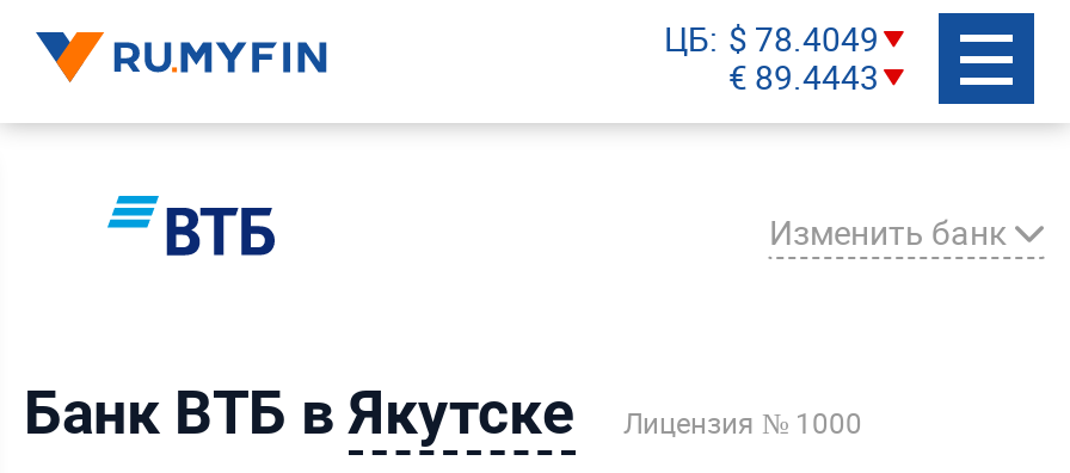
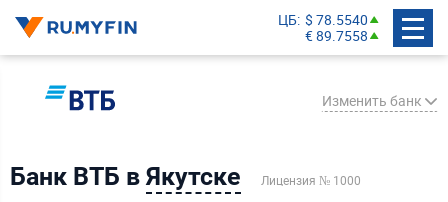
- ЦБ $ 78.4049
+ ЦБ $ 78.5540

- € 89.4443
+ € 89.7558
